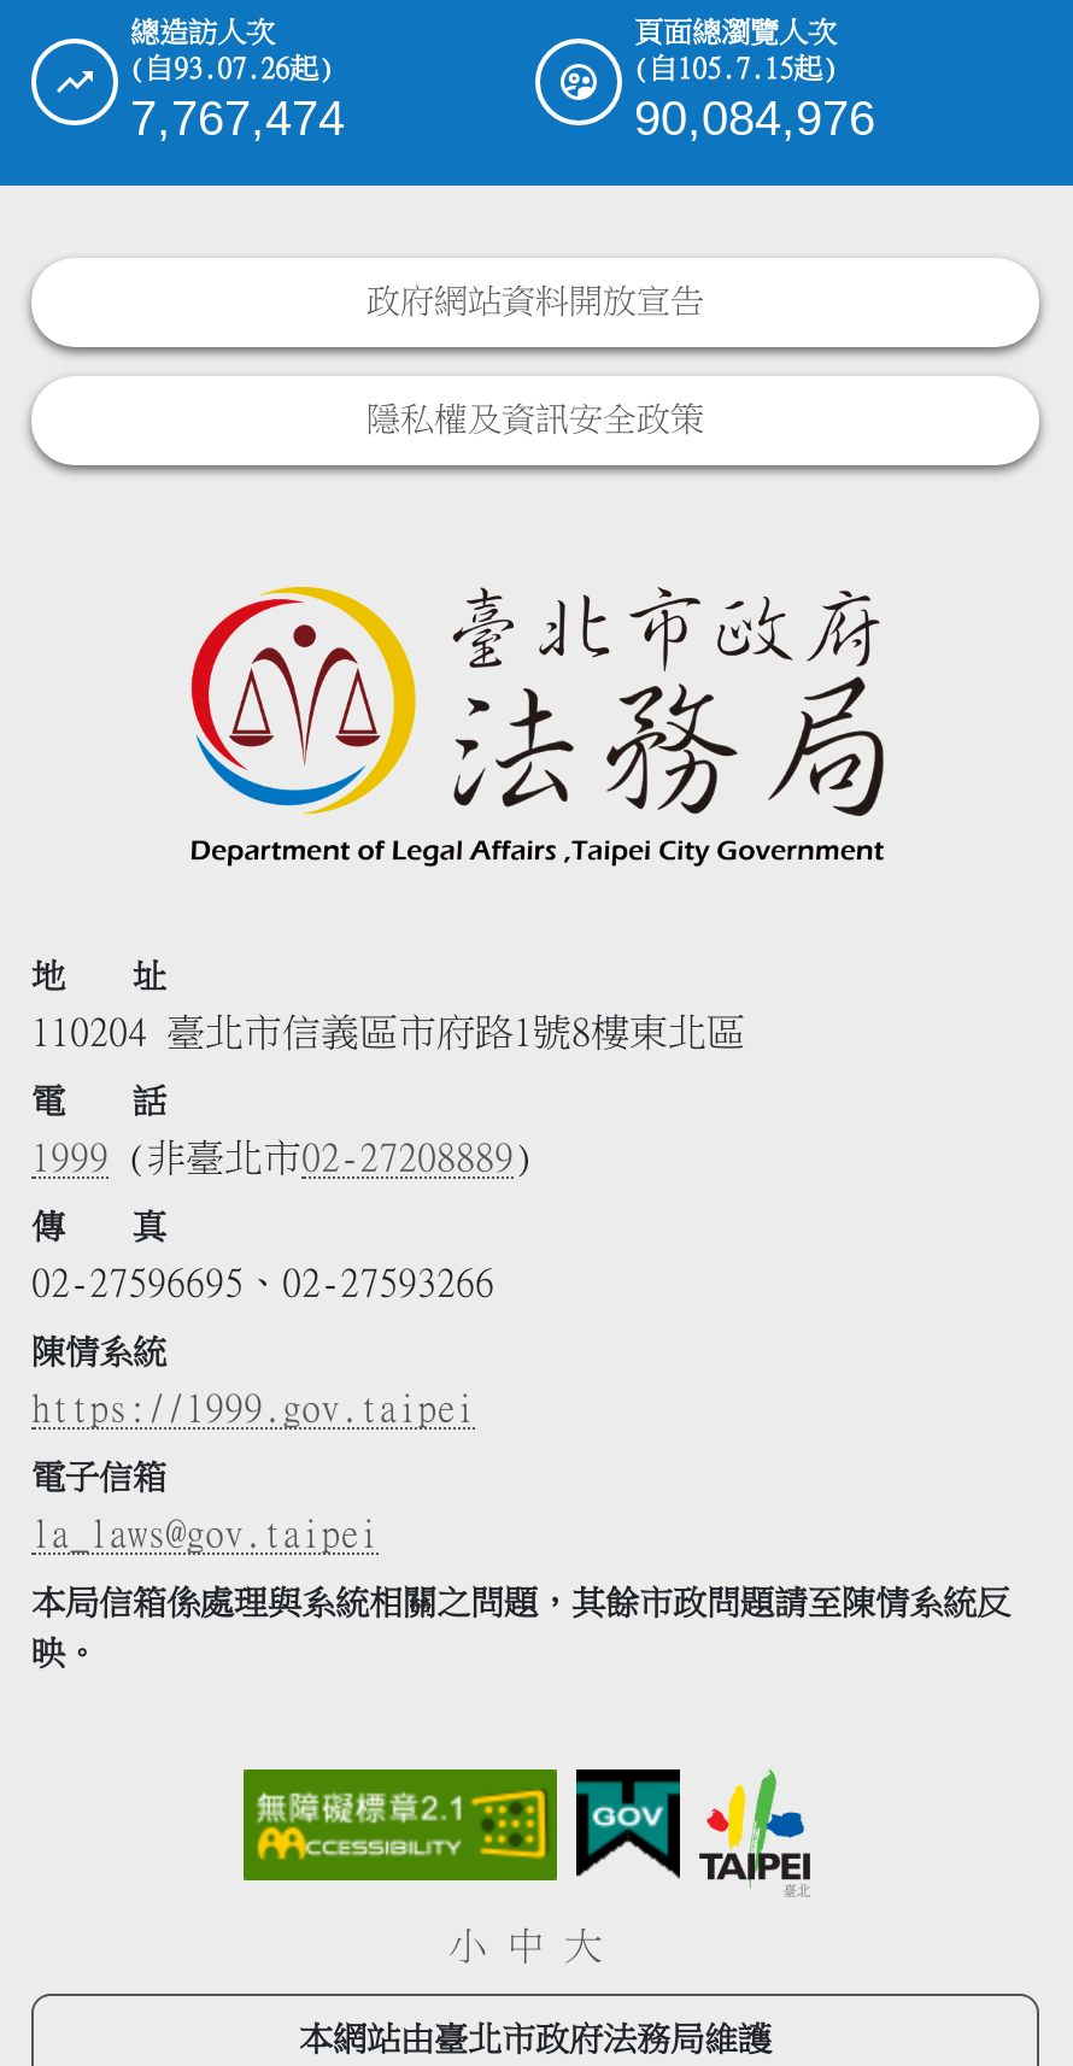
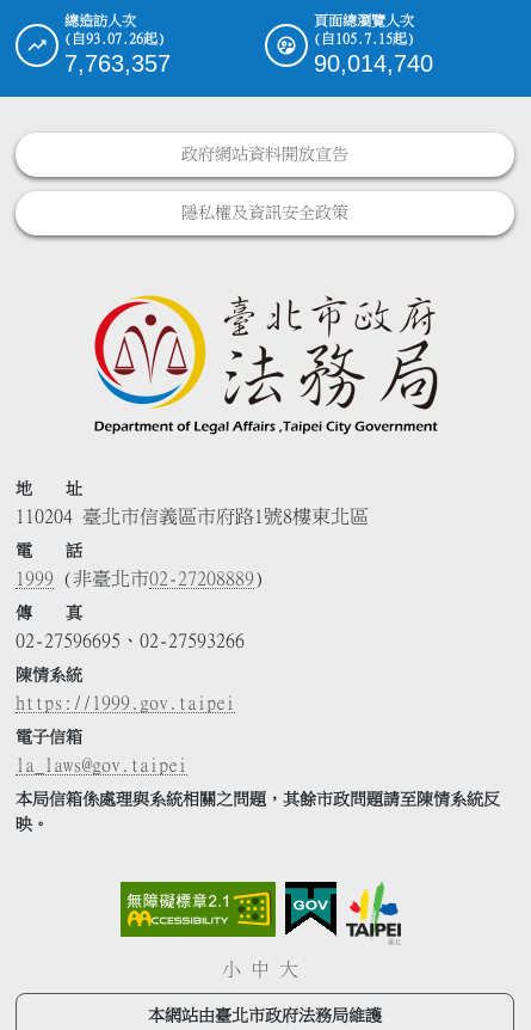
- 7,767,474
+ 7,763,357

- 90,084,976
+ 90,014,740
